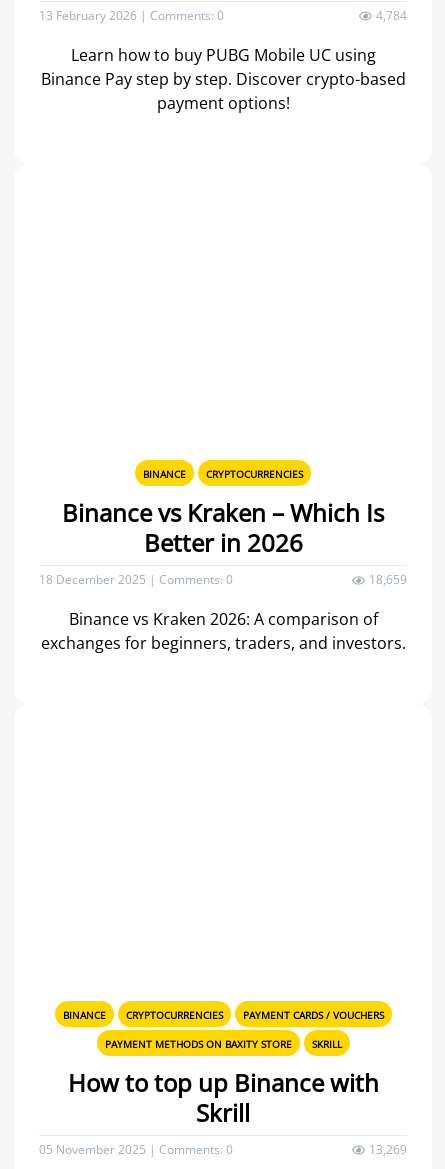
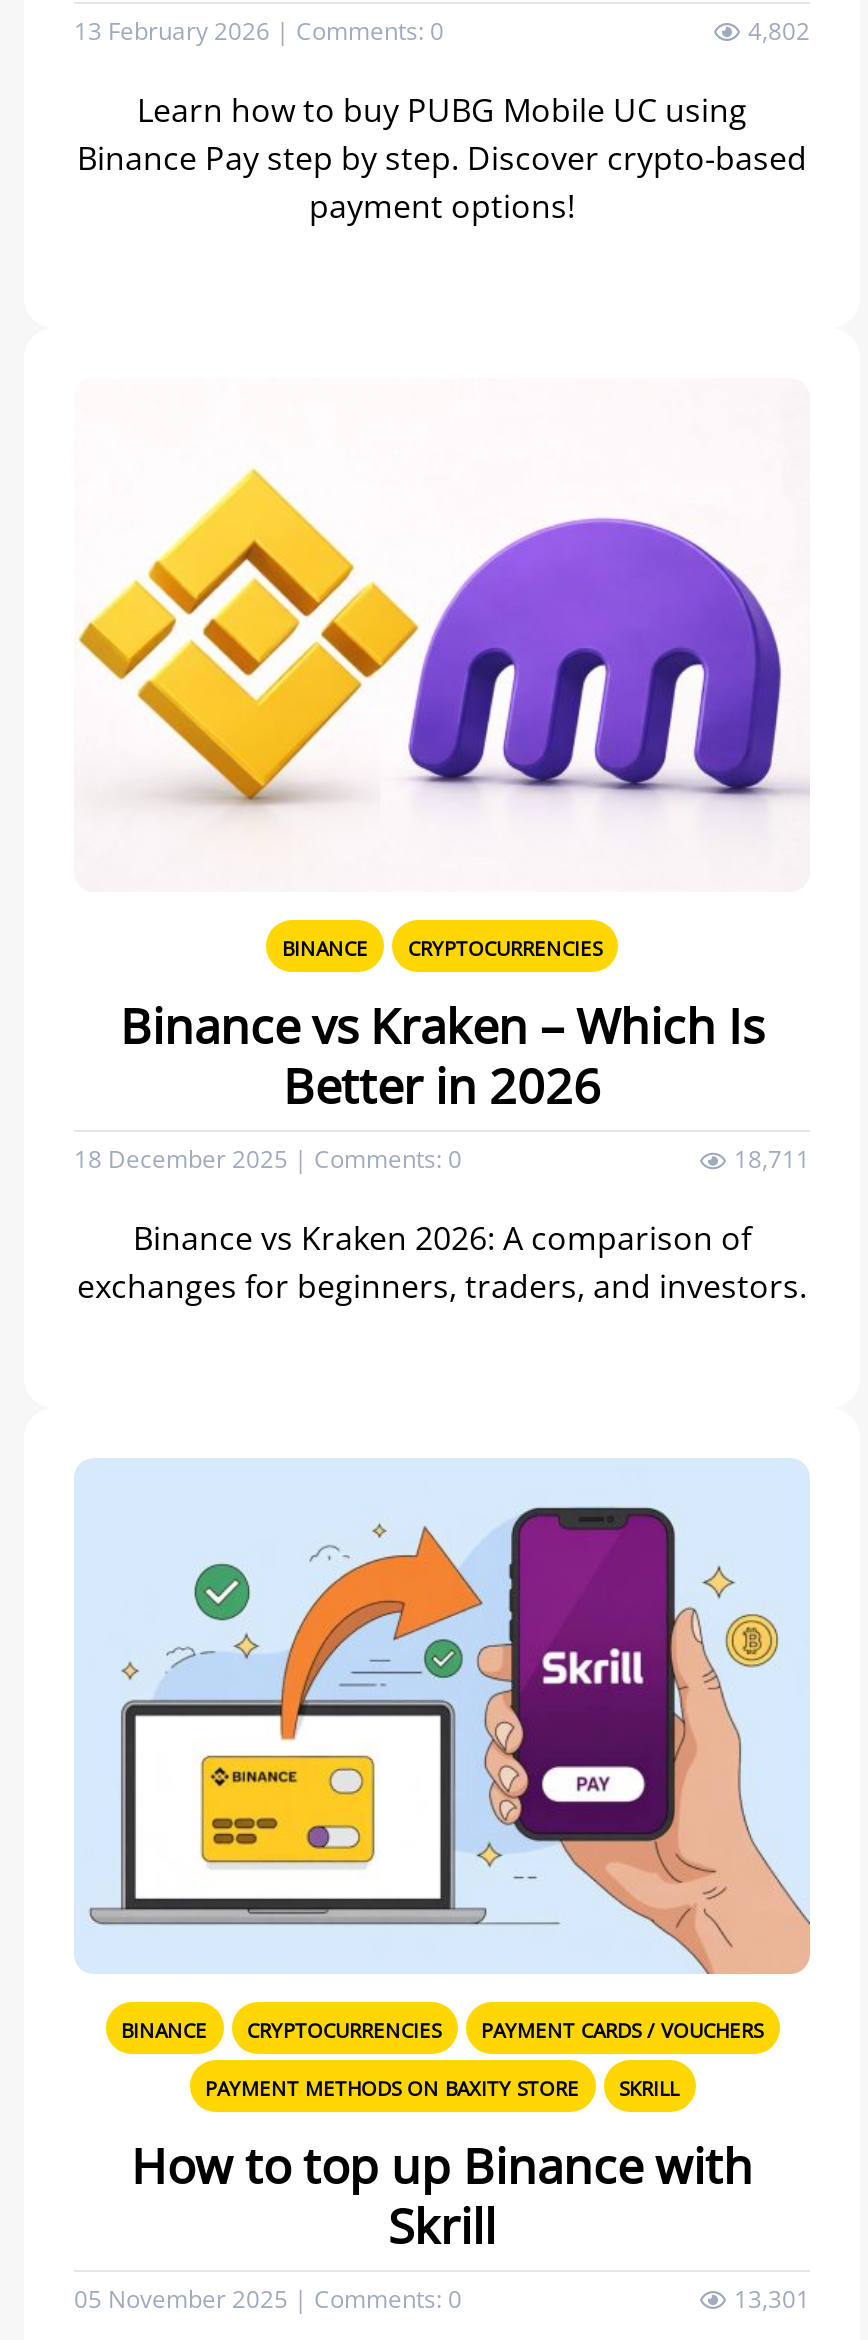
- 4,784
+ 4,802

+ [image]

- 18,659
+ 18,711

+ [image]

- 13,269
+ 13,301
